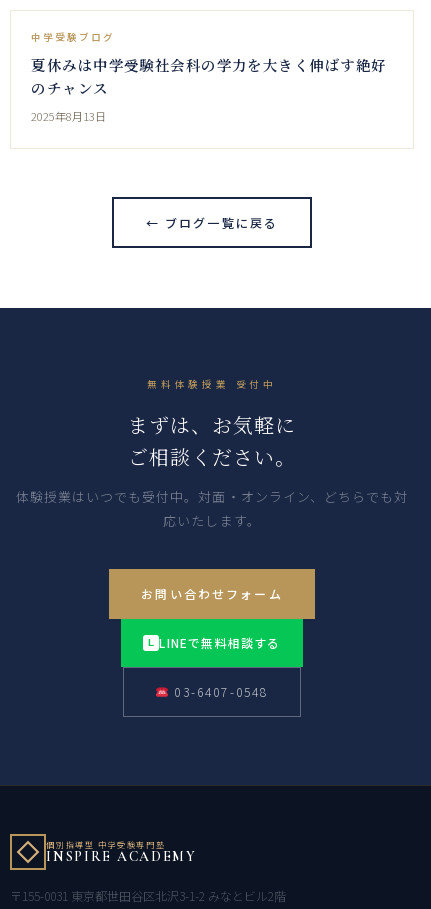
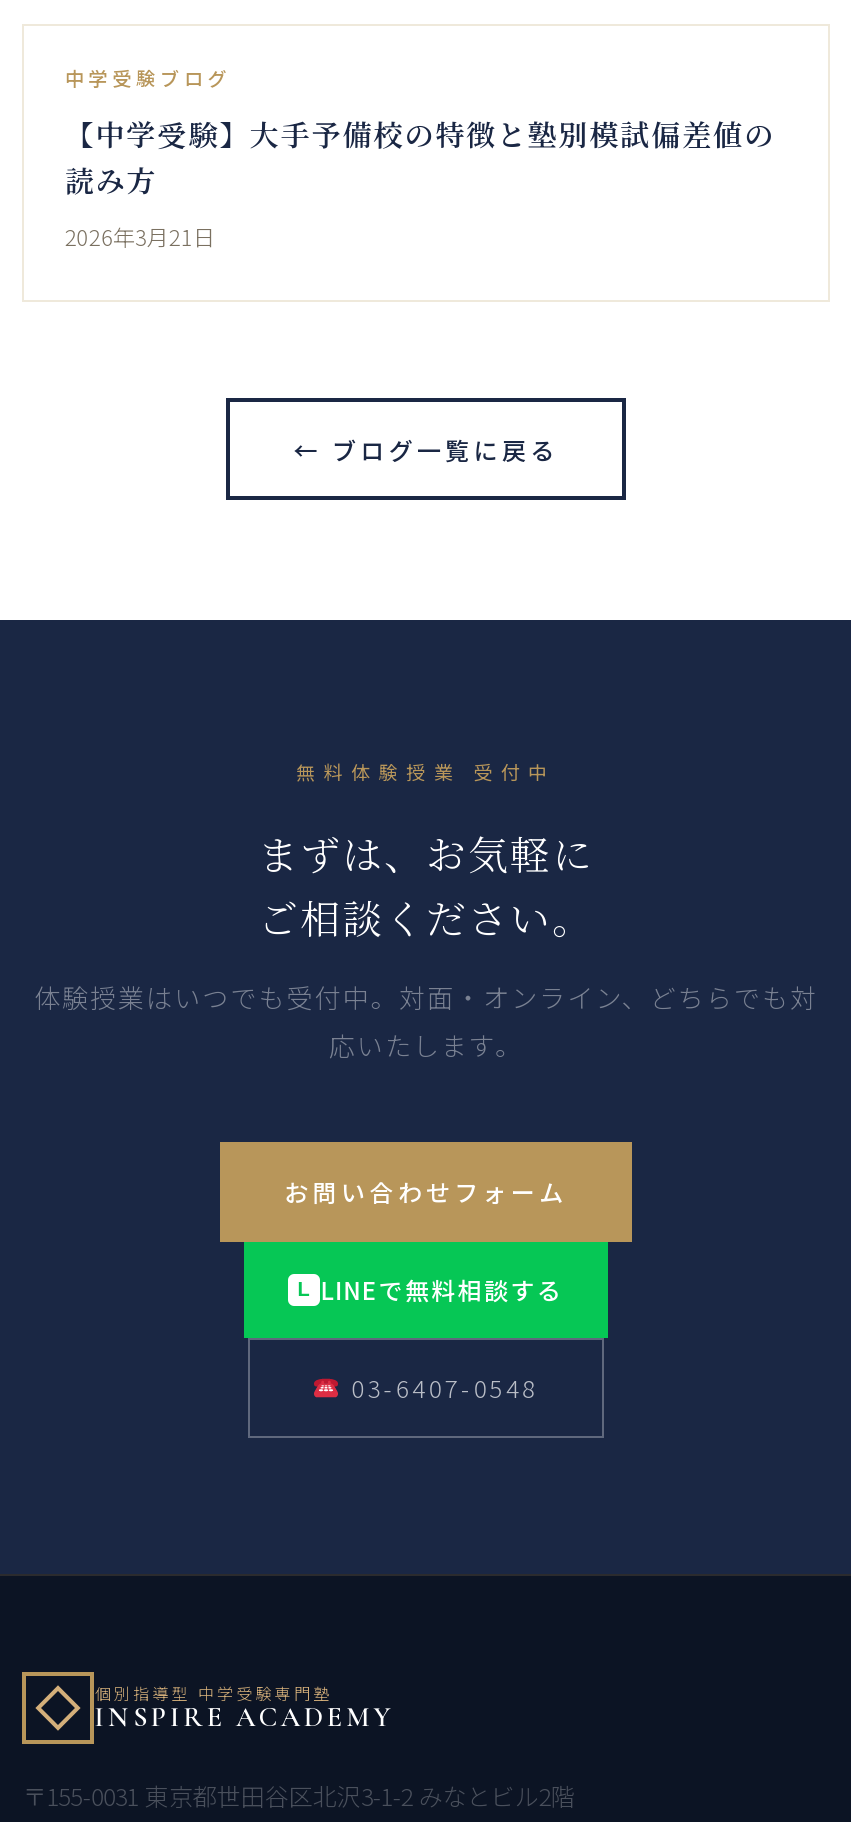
- 夏休みは中学受験社会科の学力を大きく伸ばす絶好
- のチャンス
+ 【中学受験】大手予備校の特徴と塾別模試偏差値の
+ 読み方

- 2025年8月13日
+ 2026年3月21日
